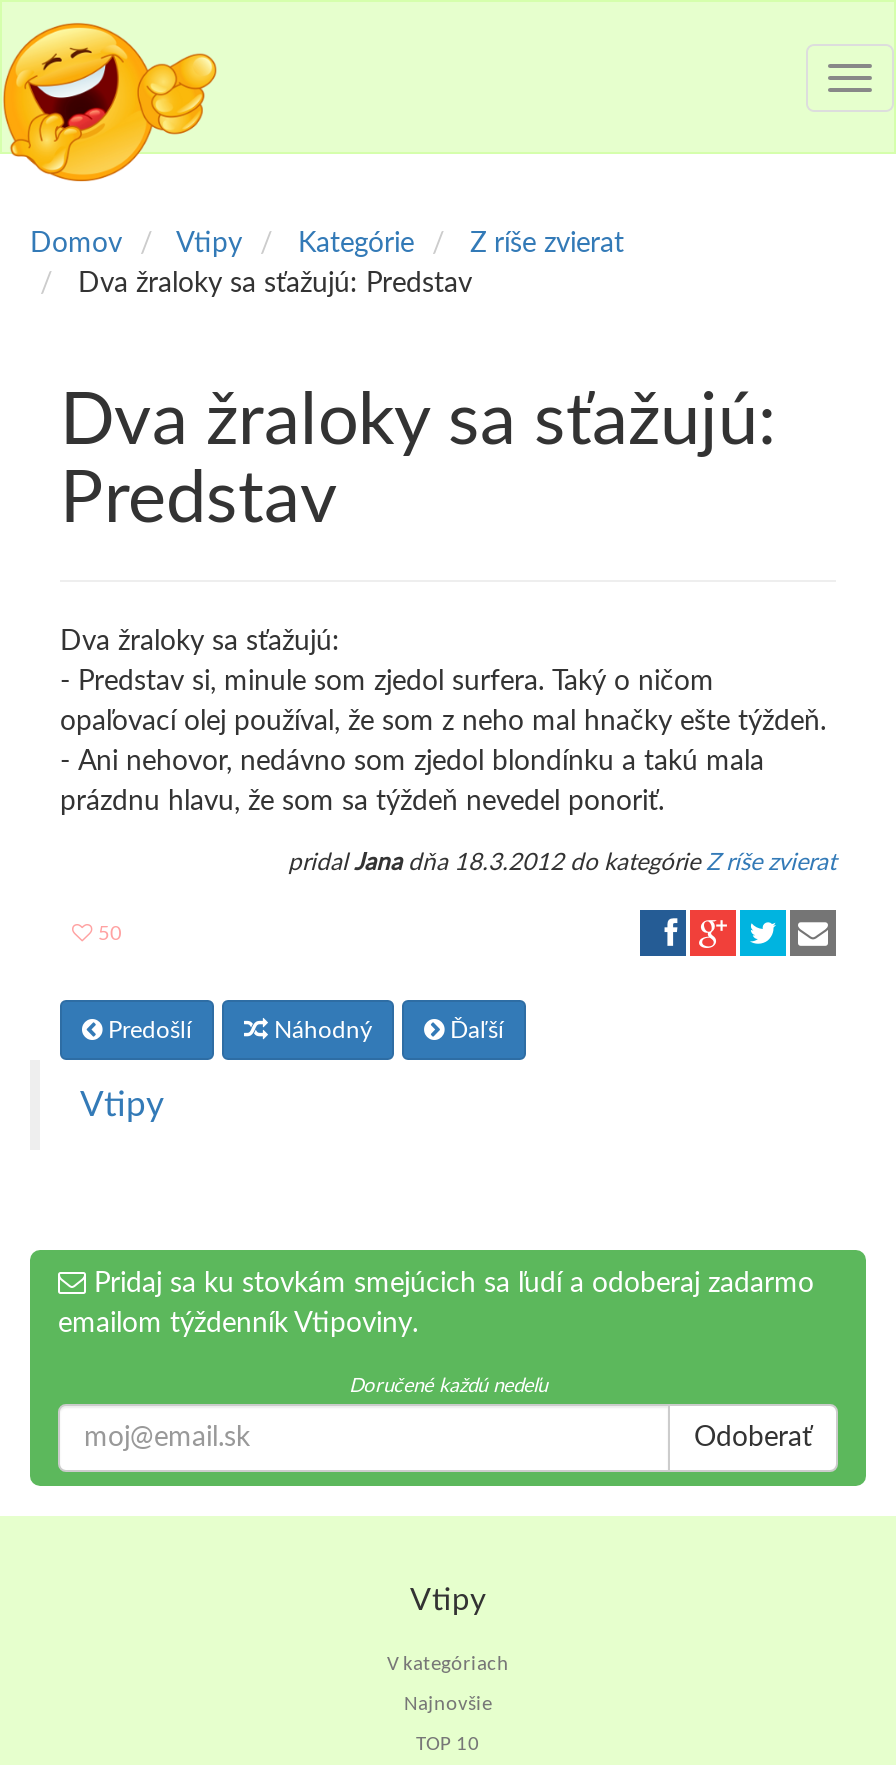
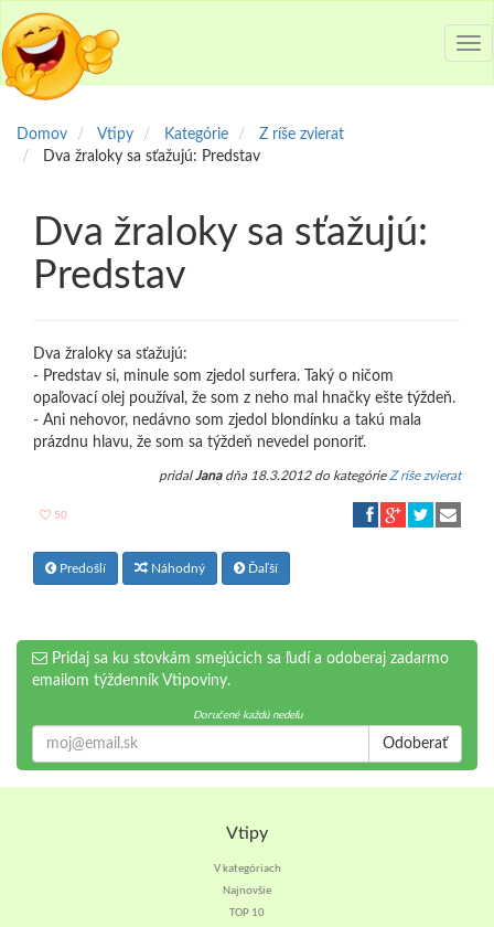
- Vtipy
